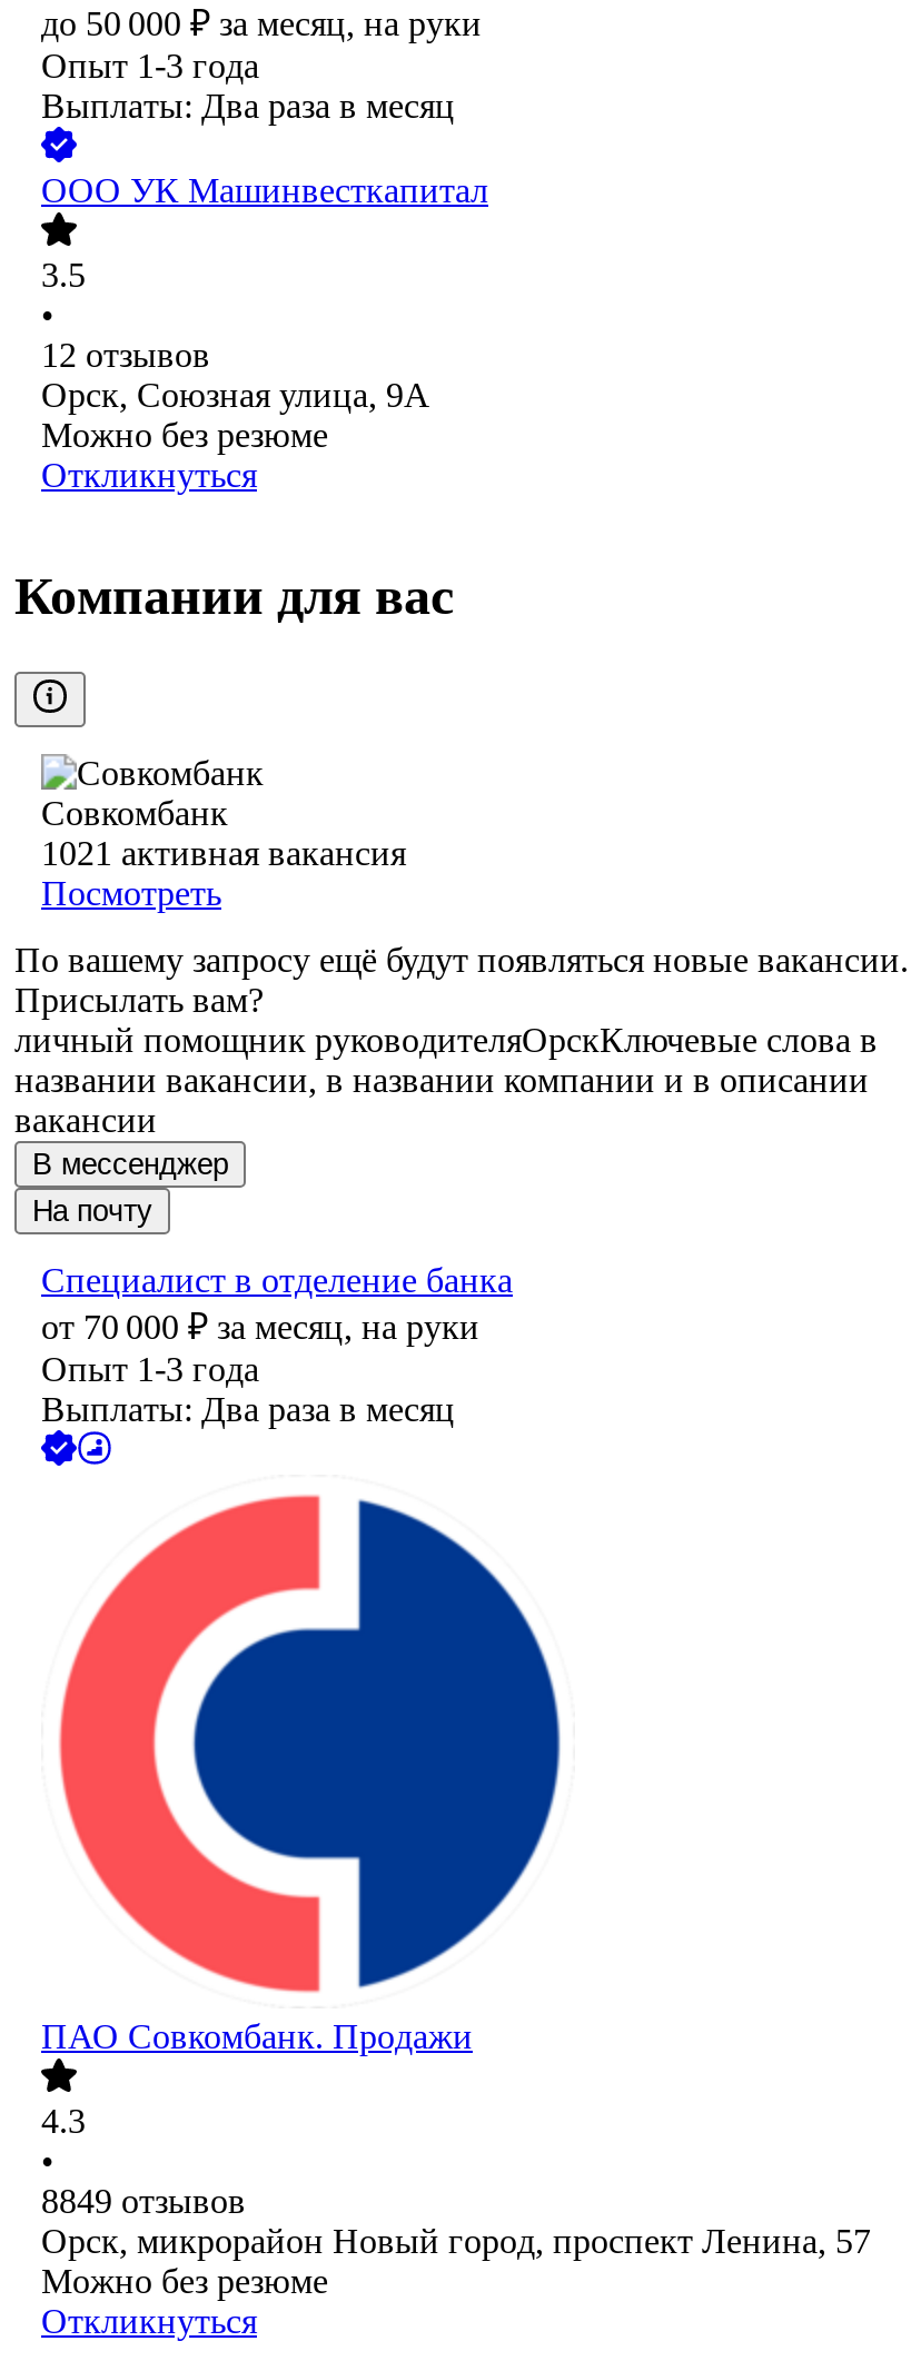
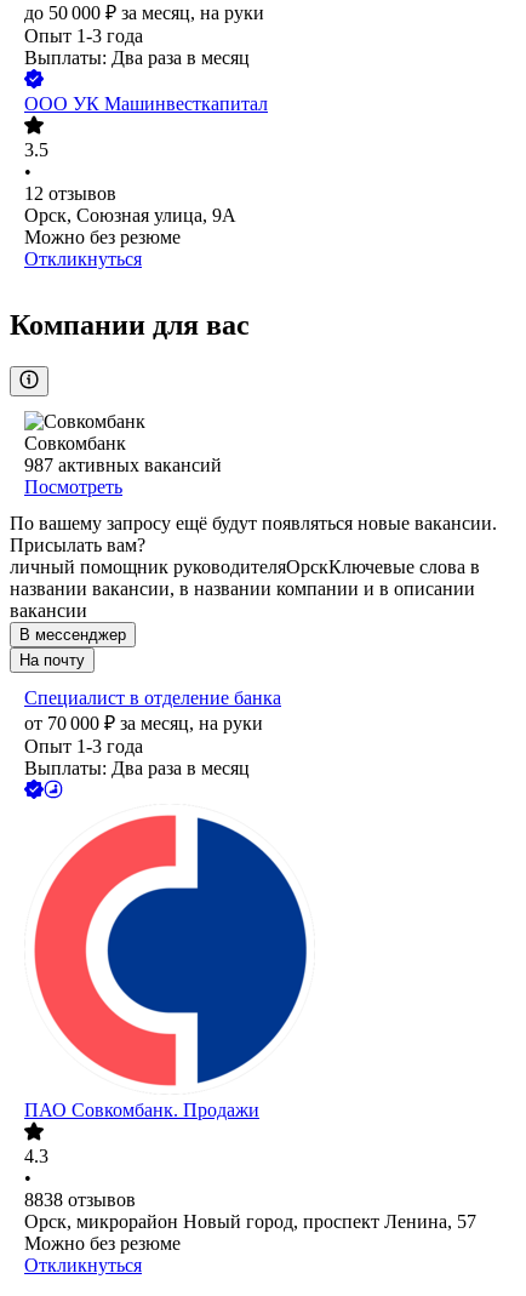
- 1021 активная вакансия
+ 987 активных вакансий

- 8849 отзывов
+ 8838 отзывов
